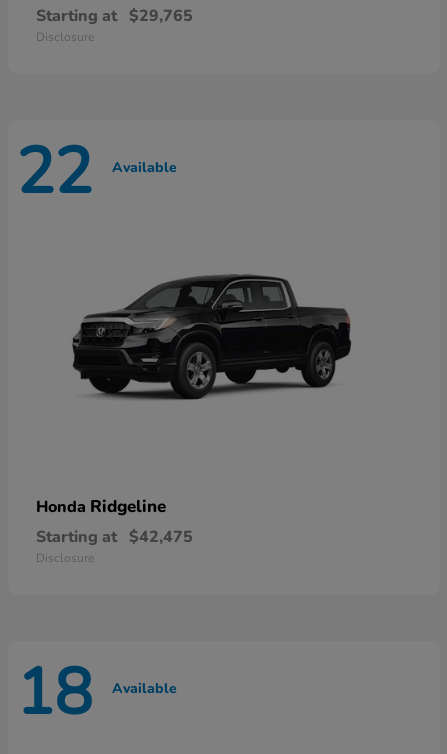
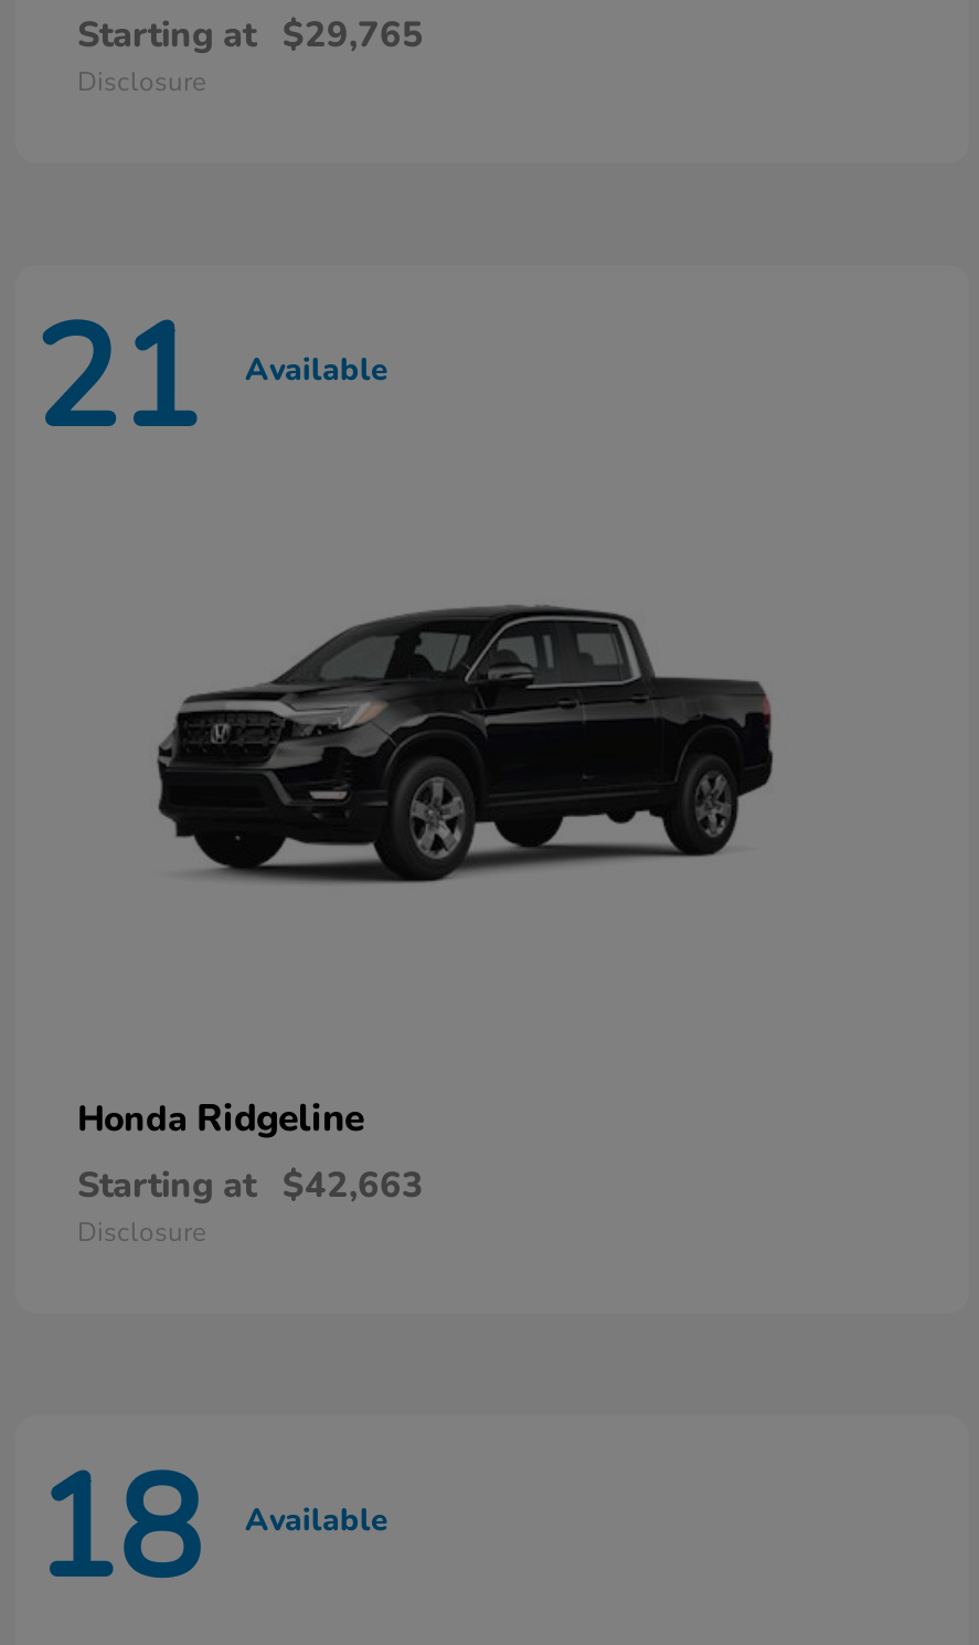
- 22 Available
+ 21 Available

- Starting at $42,475
+ Starting at $42,663
